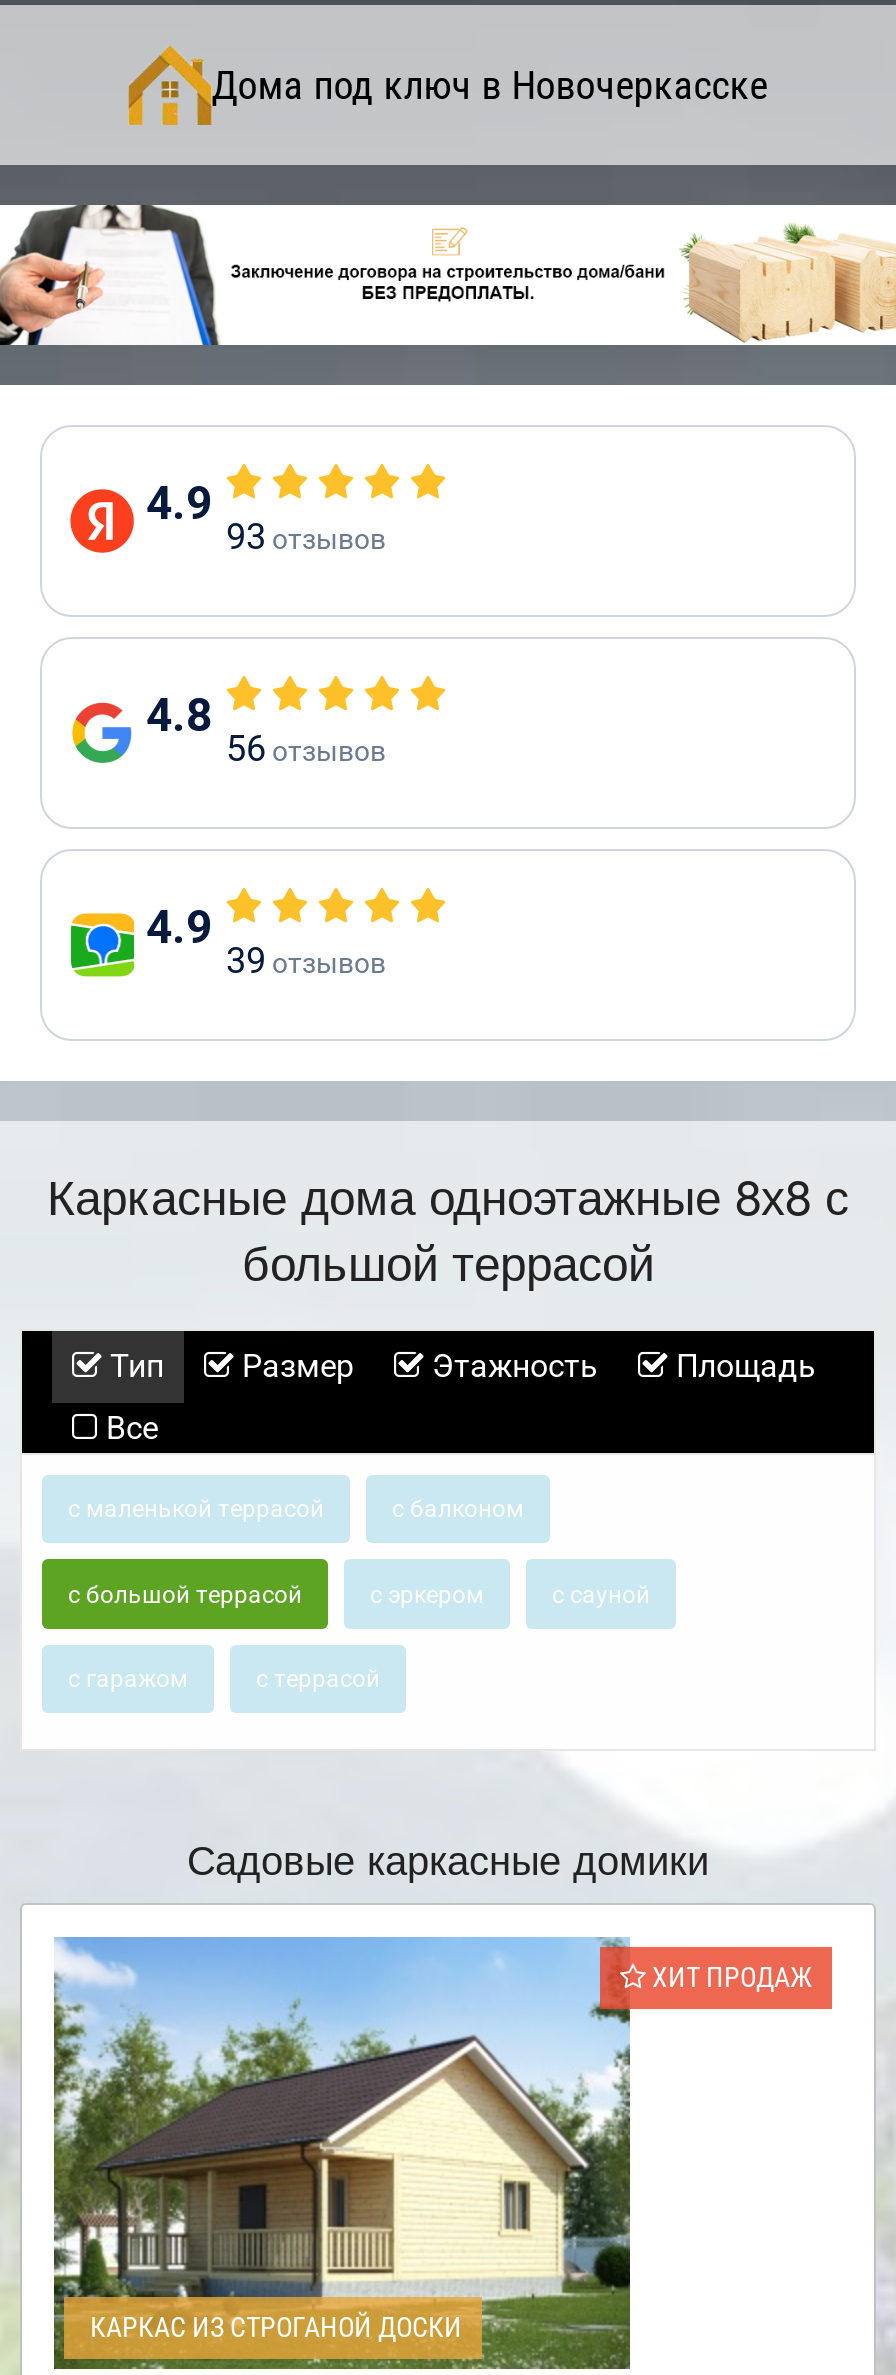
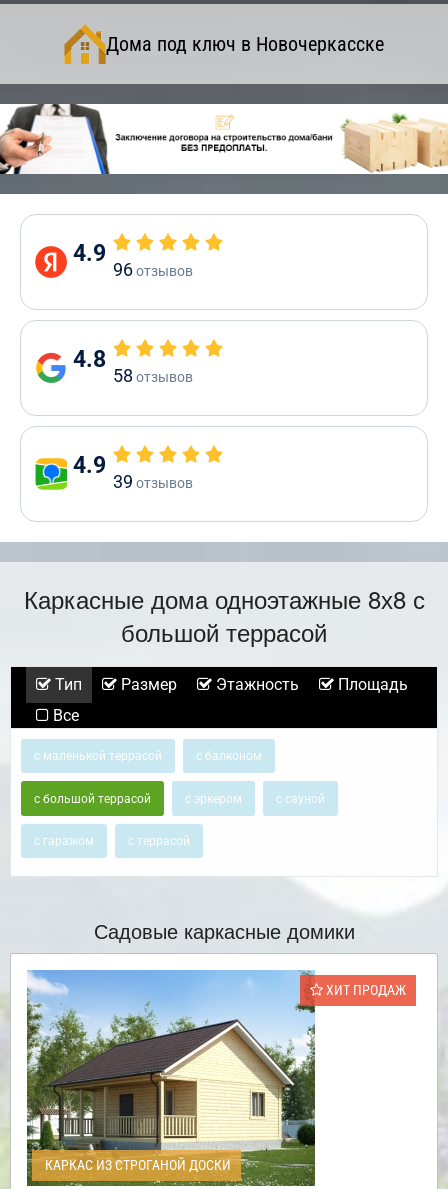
- 93 отзывов
+ 96 отзывов

- 56 отзывов
+ 58 отзывов
